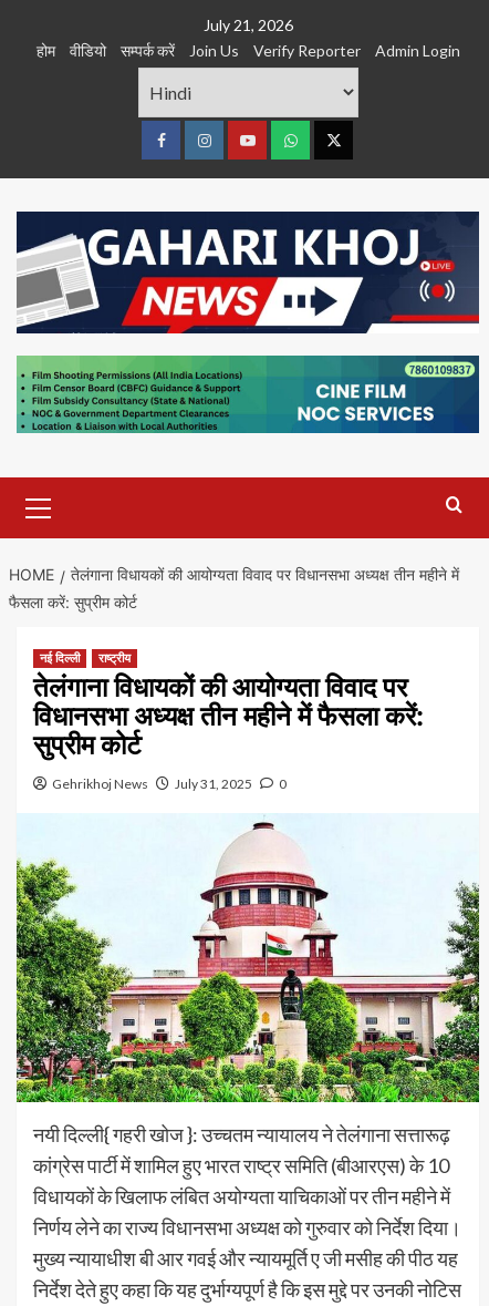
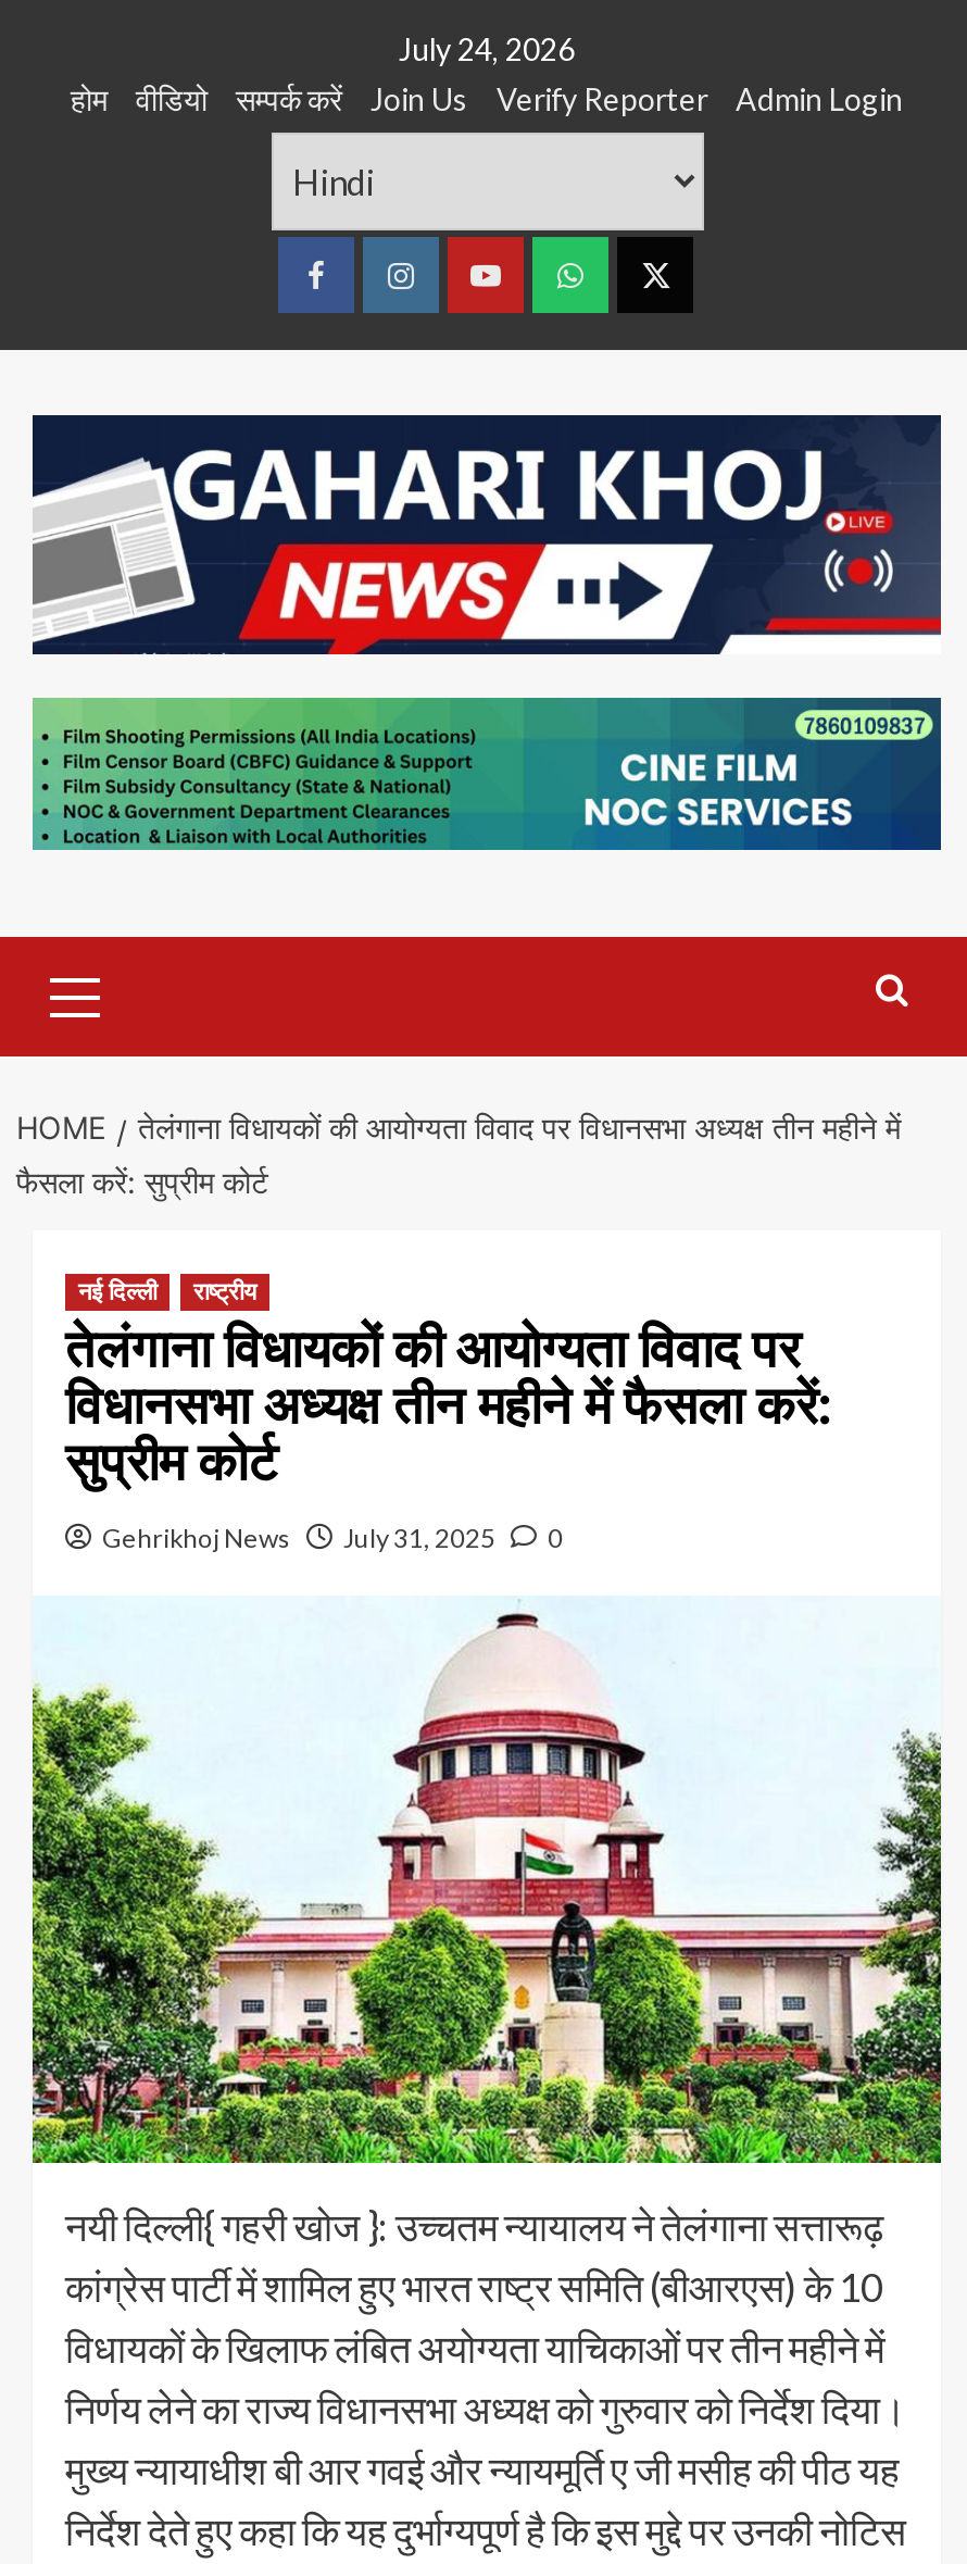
- July 21, 2026
+ July 24, 2026
